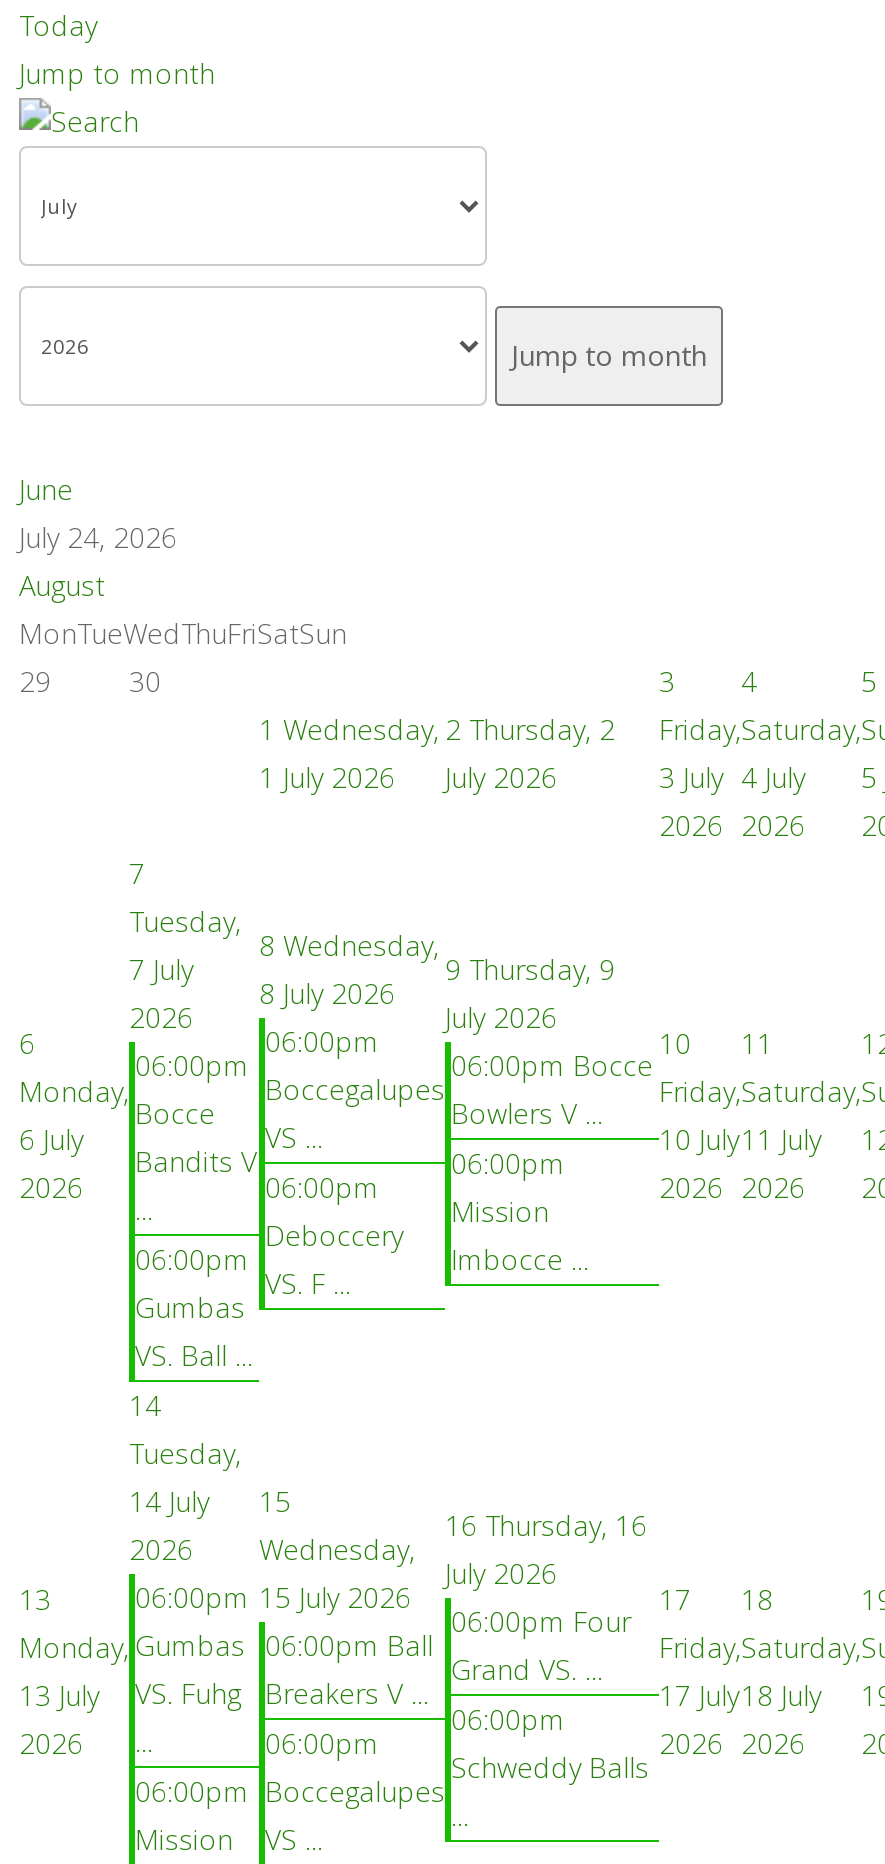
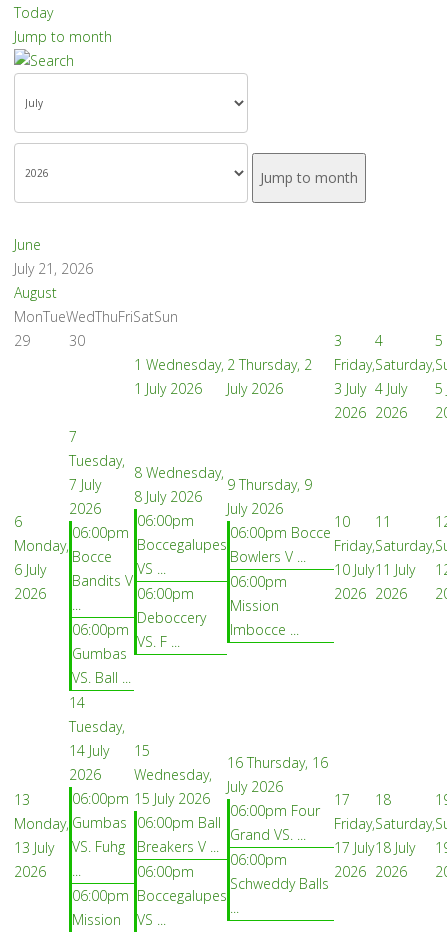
- July 24, 2026
+ July 21, 2026
